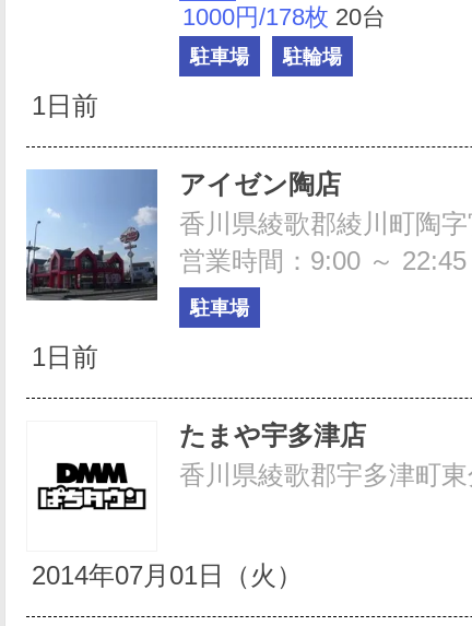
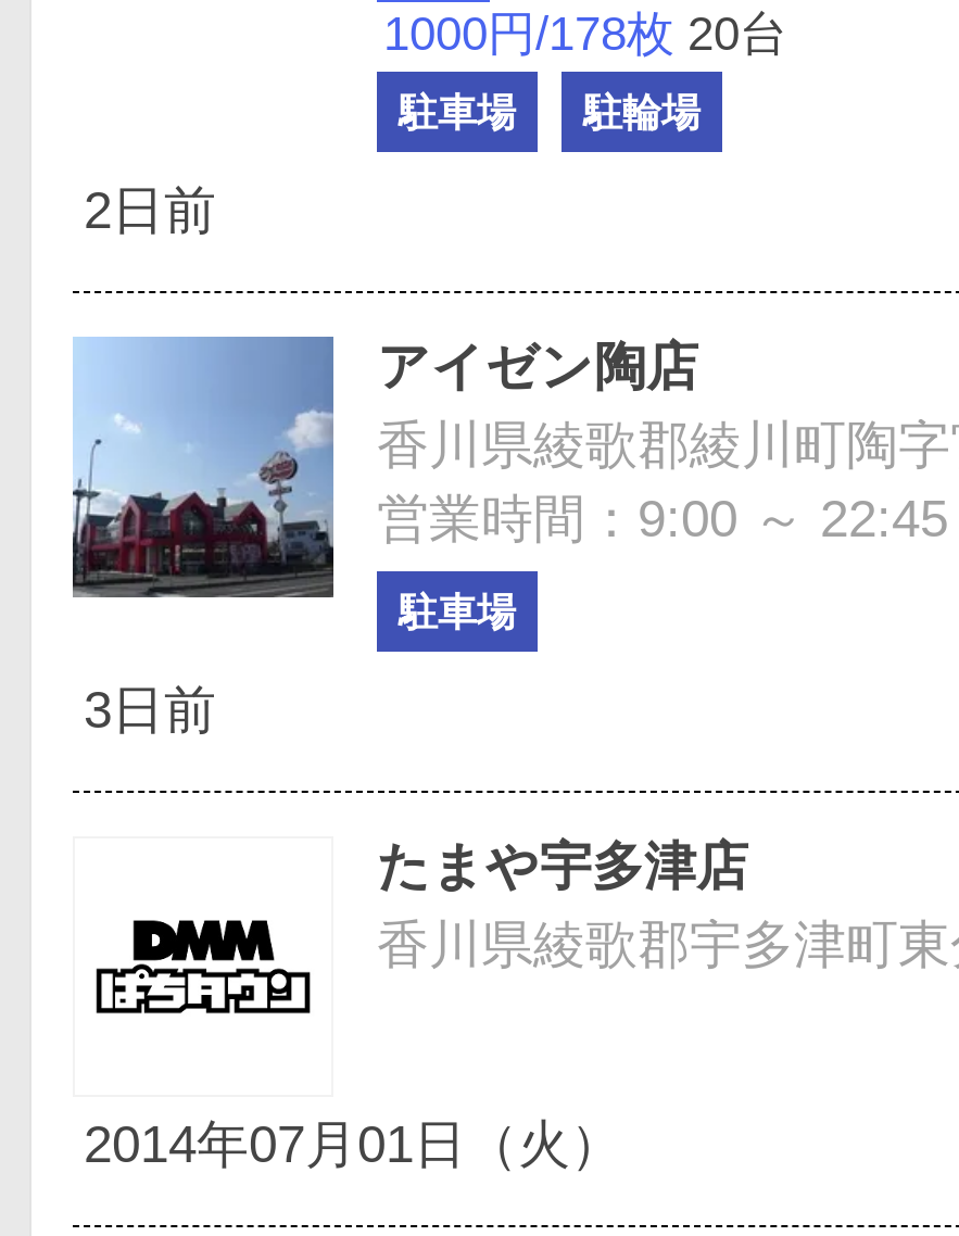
- 1日前
+ 2日前

- 1日前
+ 3日前
